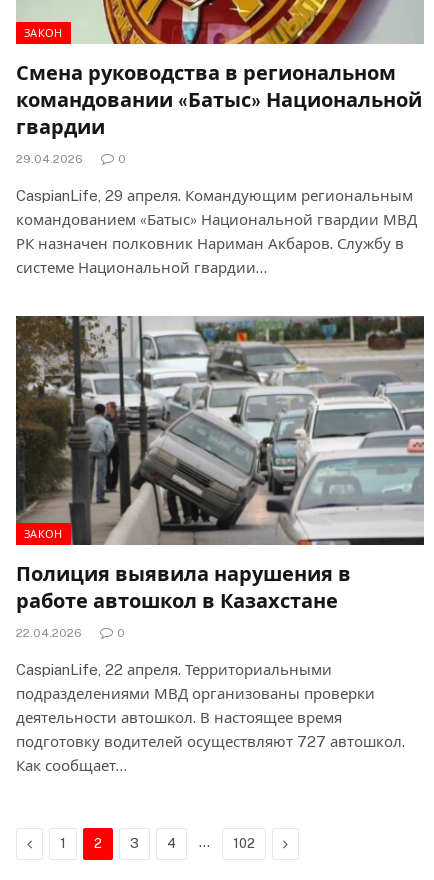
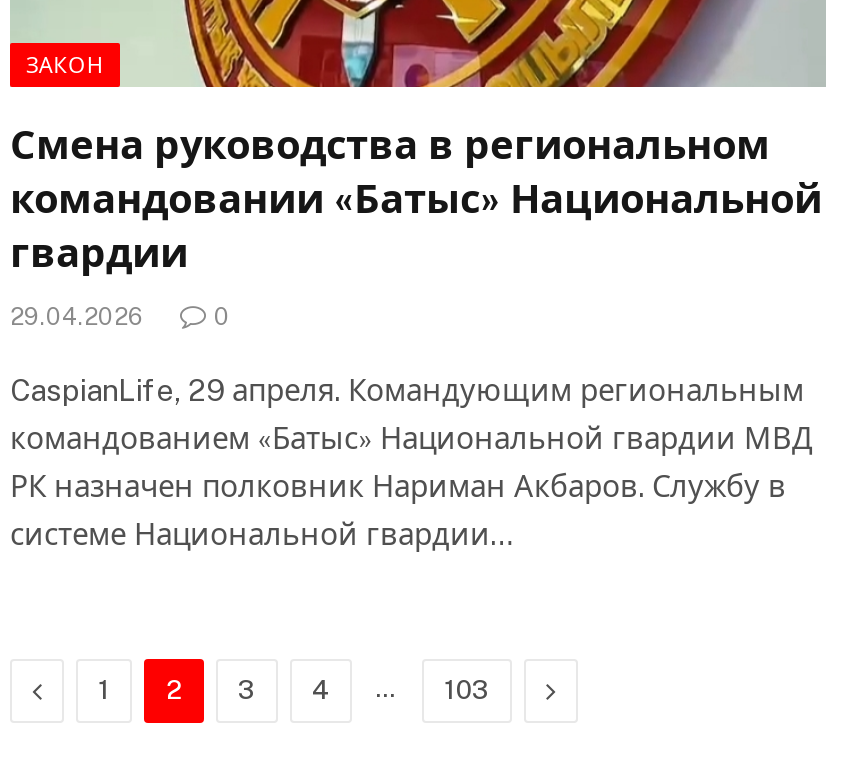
- [image]
- ЗАКОН
- Полиция выявила нарушения в
- работе автошкол в Казахстане
- 22.04.2026
- 0
- CaspianLife, 22 апреля. Территориальными
- подразделениями МВД организованы проверки
- деятельности автошкол. В настоящее время
- подготовку водителей осуществляют 727 автошкол.
- Как сообщает…

- 102
+ 103
